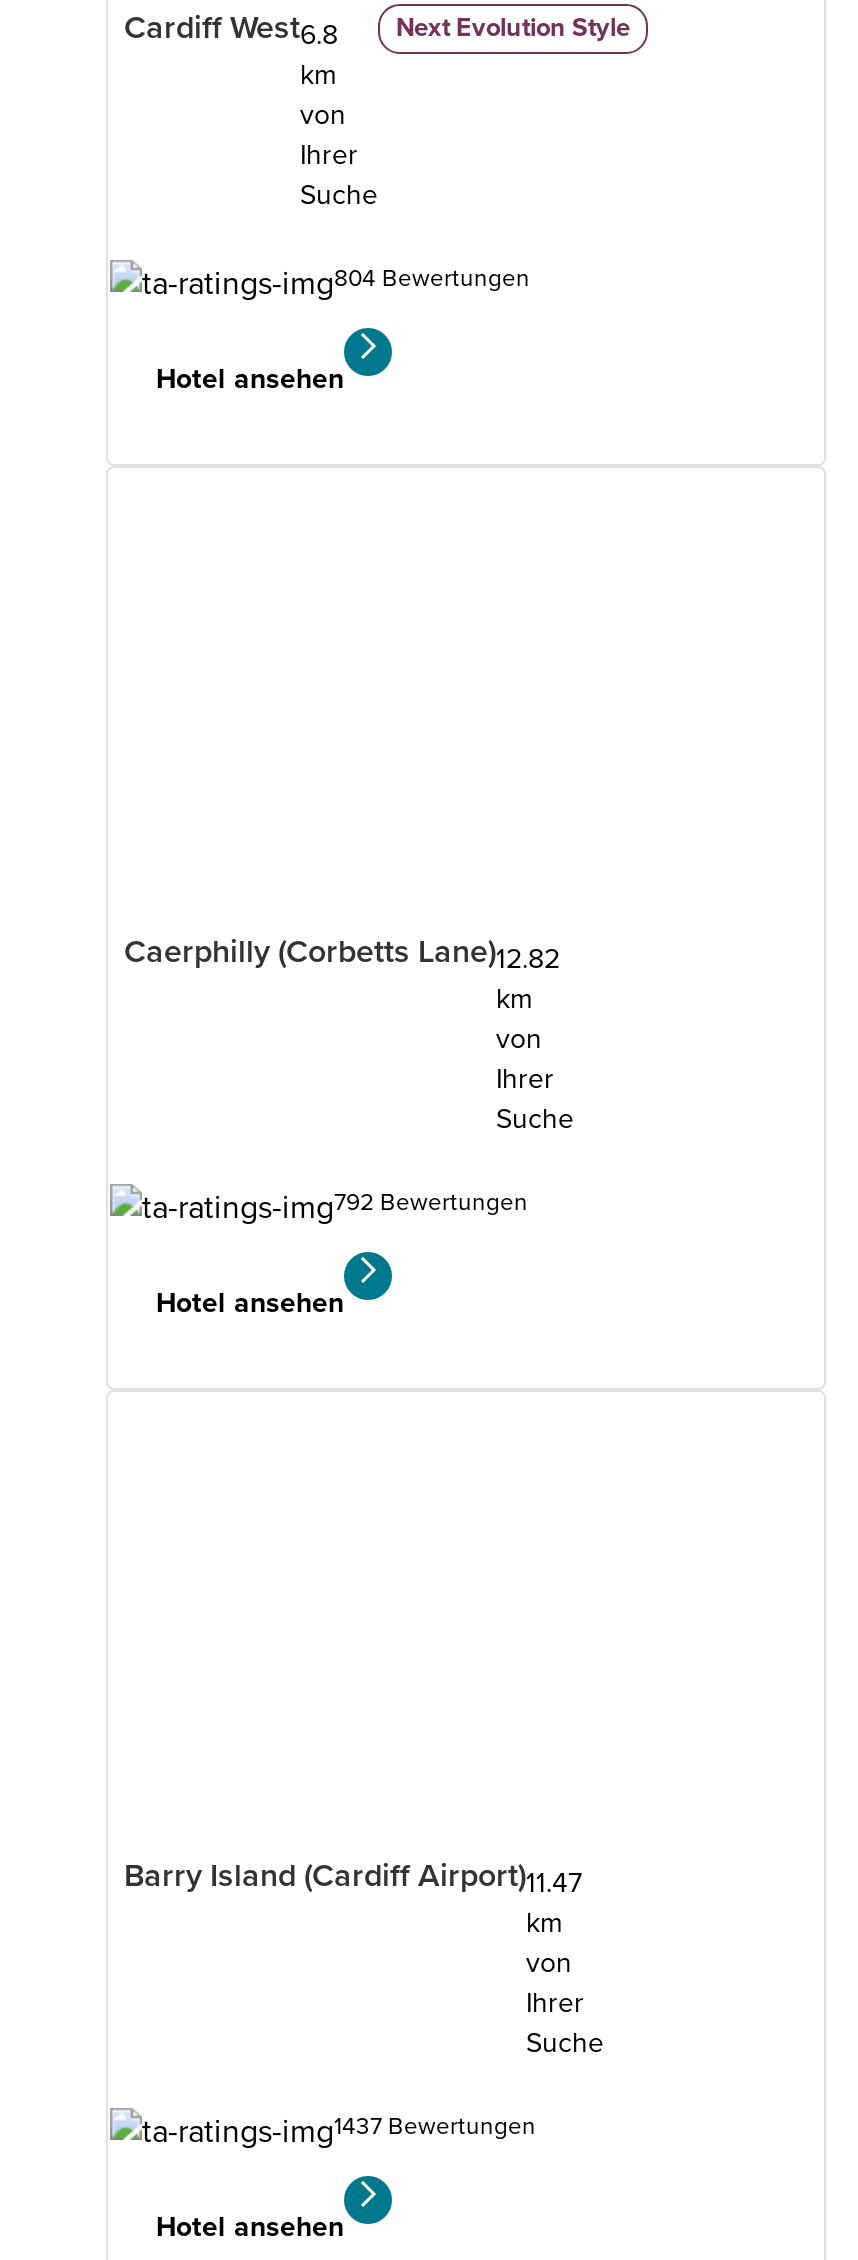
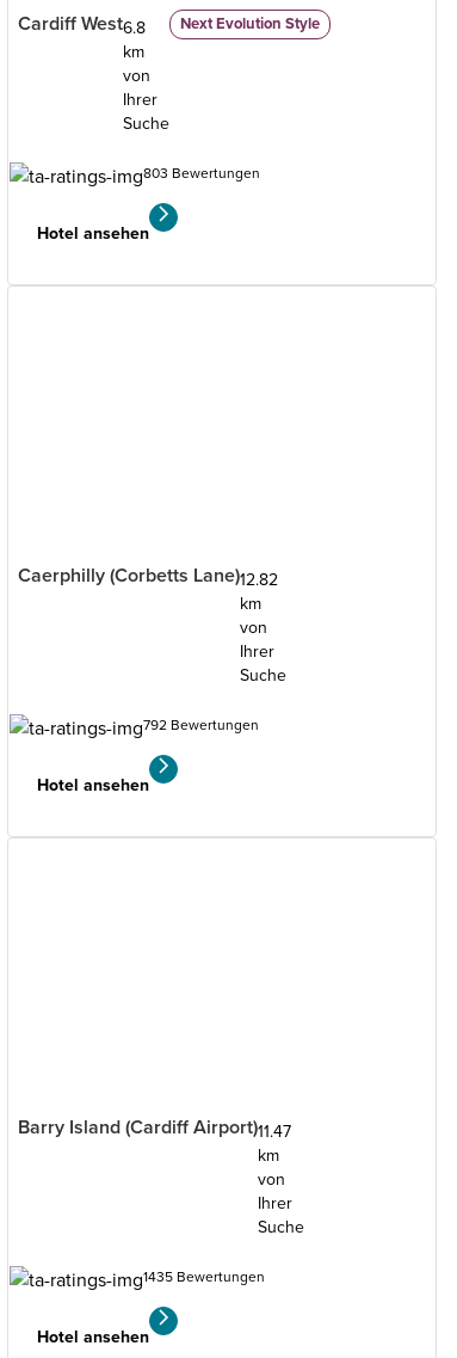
- 804 Bewertungen
+ 803 Bewertungen

- 1437 Bewertungen
+ 1435 Bewertungen
